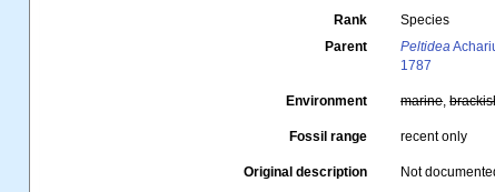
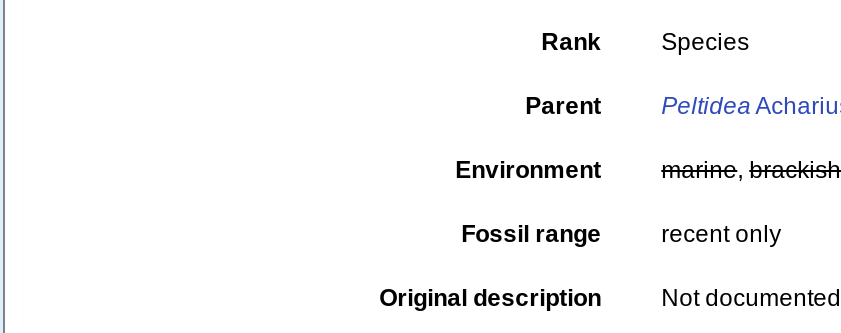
- 1787
